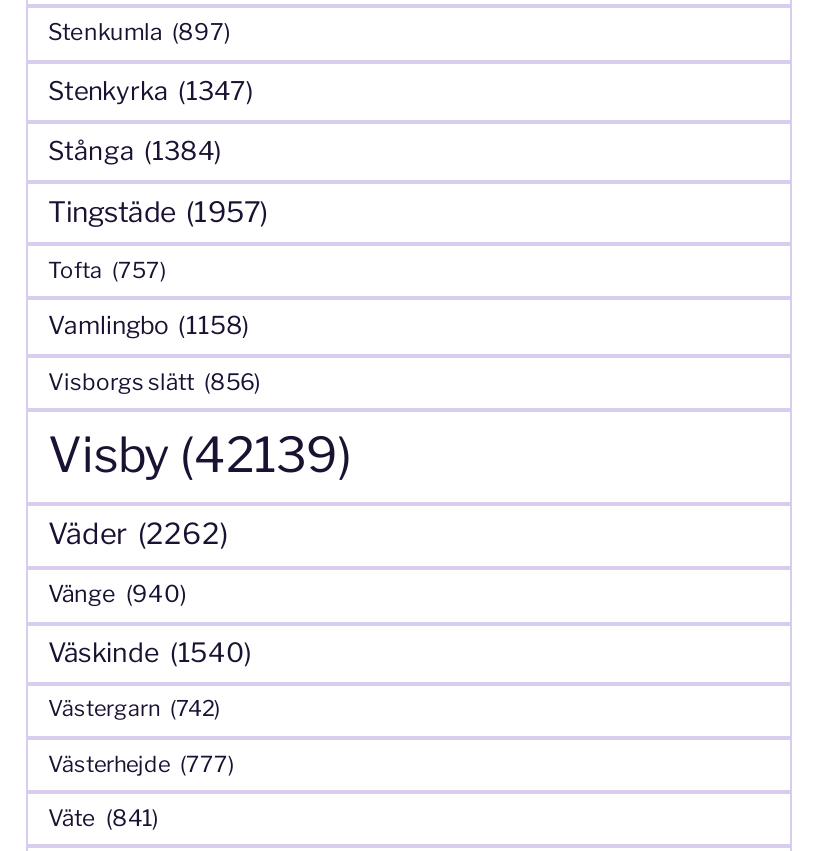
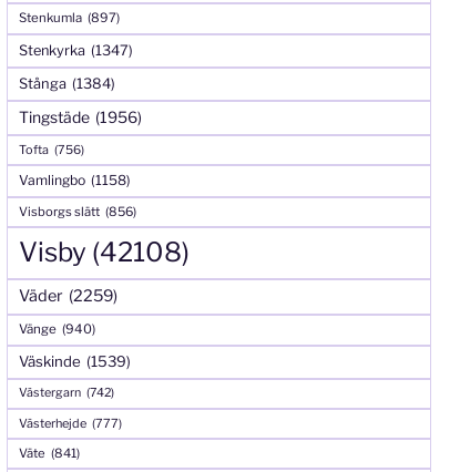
- Tingstäde (1957)
+ Tingstäde (1956)

- Tofta (757)
+ Tofta (756)

- Visby (42139)
+ Visby (42108)

- Väder (2262)
+ Väder (2259)

- Väskinde (1540)
+ Väskinde (1539)
